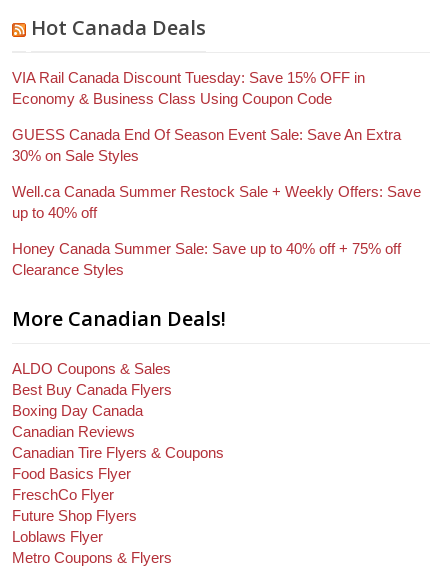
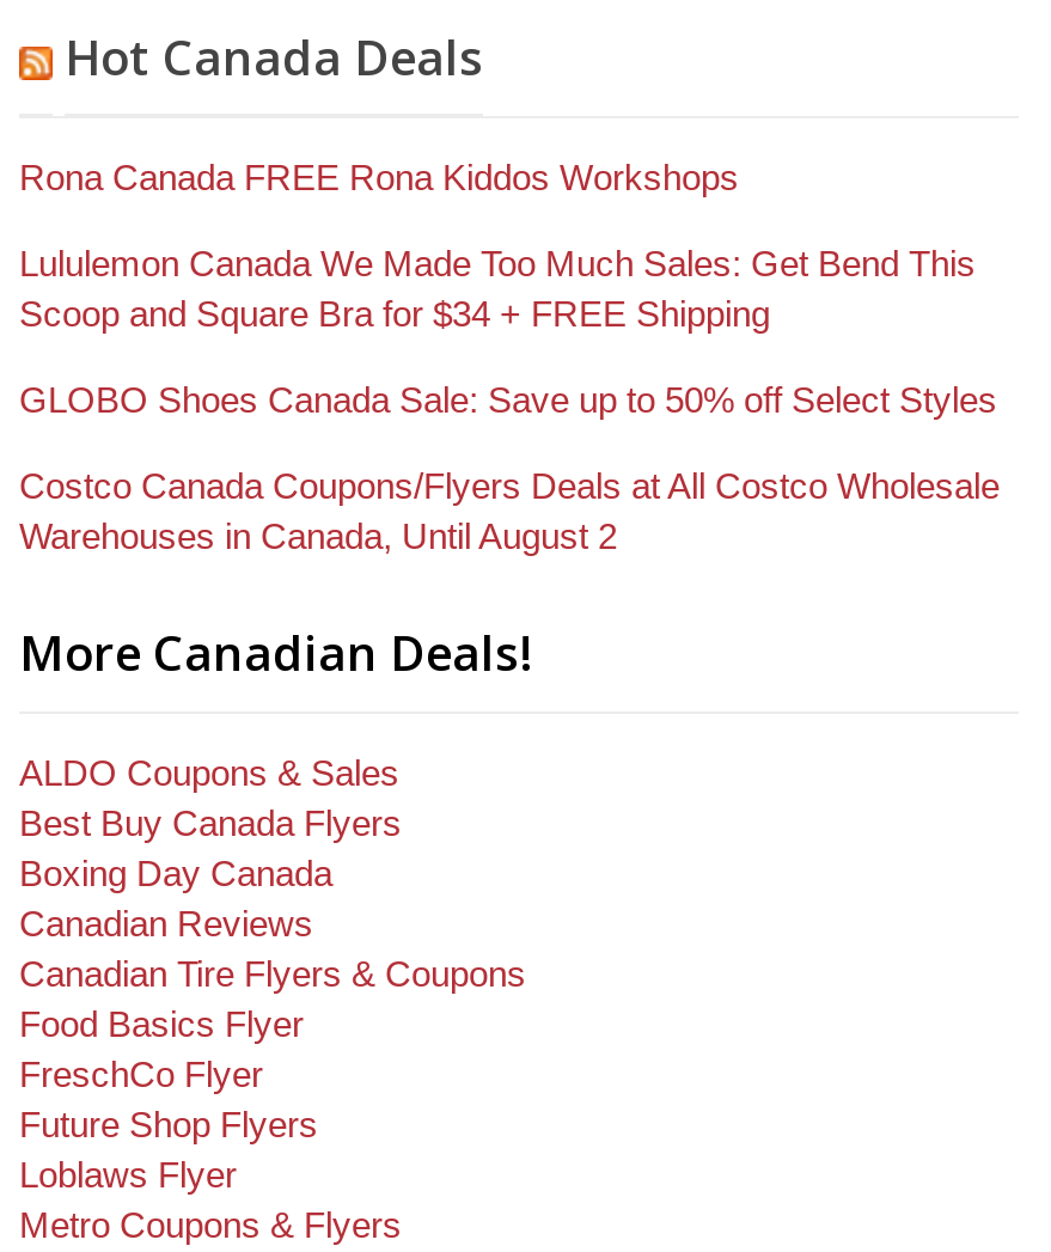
- VIA Rail Canada Discount Tuesday: Save 15% OFF in
- Economy & Business Class Using Coupon Code
+ Rona Canada FREE Rona Kiddos Workshops

- GUESS Canada End Of Season Event Sale: Save An Extra
- 30% on Sale Styles
+ Lululemon Canada We Made Too Much Sales: Get Bend This
+ Scoop and Square Bra for $34 + FREE Shipping

- Well.ca Canada Summer Restock Sale + Weekly Offers: Save
- up to 40% off
+ GLOBO Shoes Canada Sale: Save up to 50% off Select Styles

- Honey Canada Summer Sale: Save up to 40% off + 75% off
- Clearance Styles
+ Costco Canada Coupons/Flyers Deals at All Costco Wholesale
+ Warehouses in Canada, Until August 2
